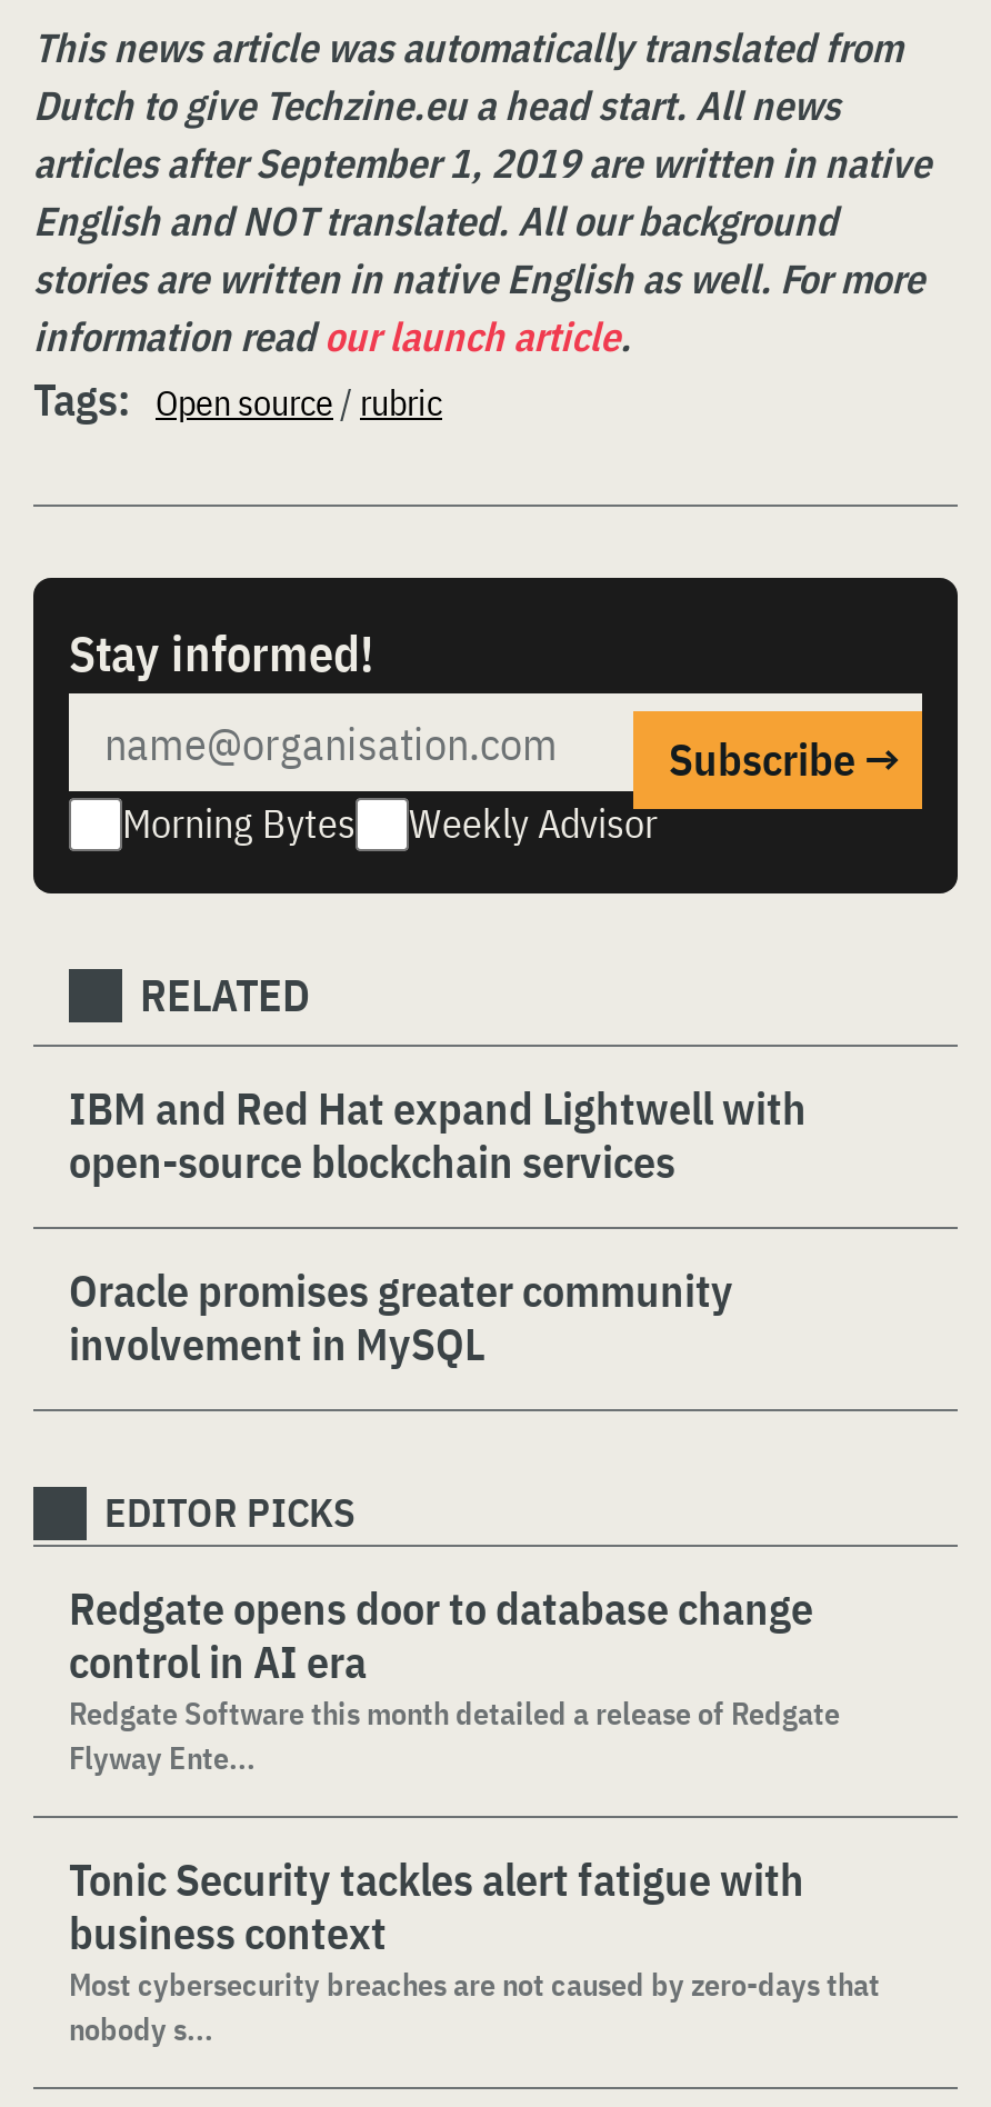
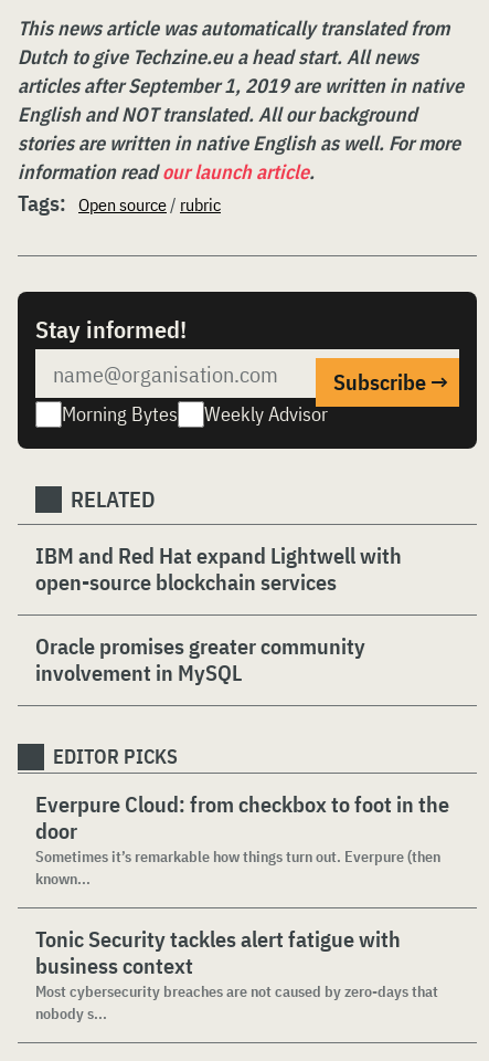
- Redgate opens door to database change
- control in AI era
- Redgate Software this month detailed a release of Redgate
- Flyway Ente...
+ Everpure Cloud: from checkbox to foot in the
+ door
+ Sometimes it’s remarkable how things turn out. Everpure (then
+ known...
